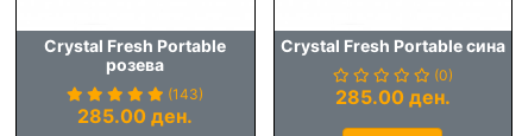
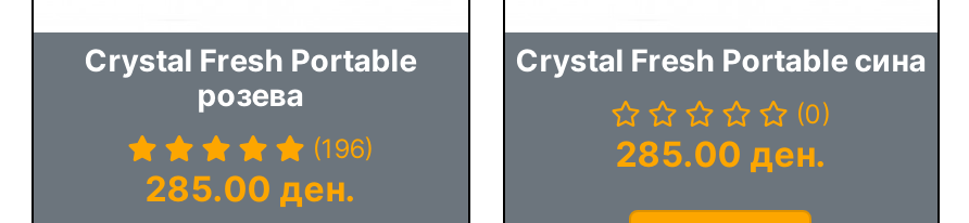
- (143)
+ (196)
